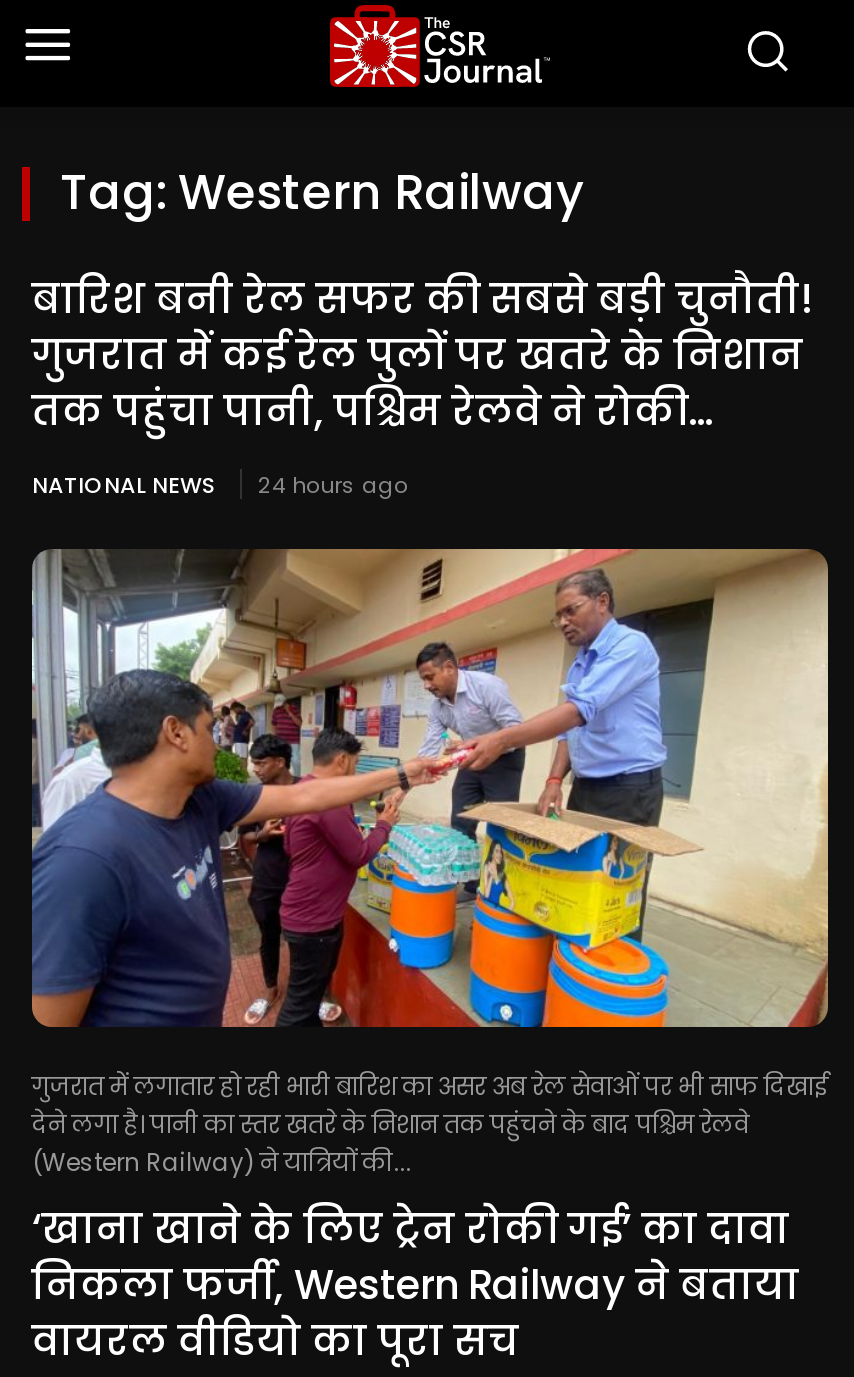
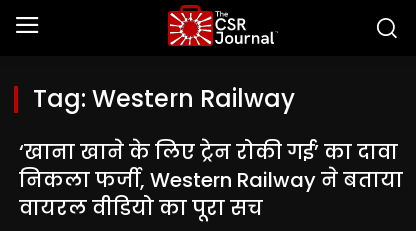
- बारिश बनी रेल सफर की सबसे बड़ी चुनौती!
- गुजरात में कई रेल पुलों पर खतरे के निशान
- तक पहुंचा पानी, पश्चिम रेलवे ने रोकी...
- NATIONAL NEWS
- 24 hours ago

- [image]
- गुजरात में लगातार हो रही भारी बारिश का असर अब रेल सेवाओं पर भी साफ दिखाई
- देने लगा है। पानी का स्तर खतरे के निशान तक पहुंचने के बाद पश्चिम रेलवे
- (Western Railway) ने यात्रियों की...
